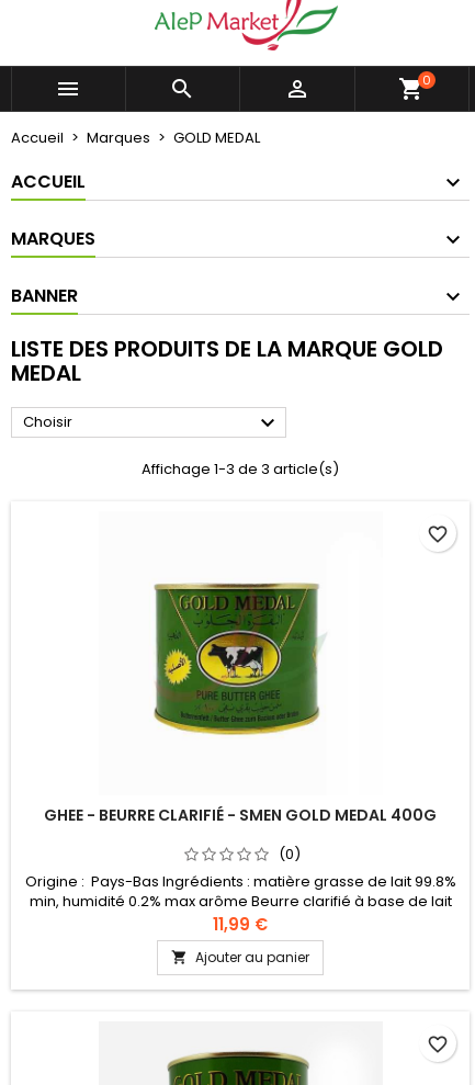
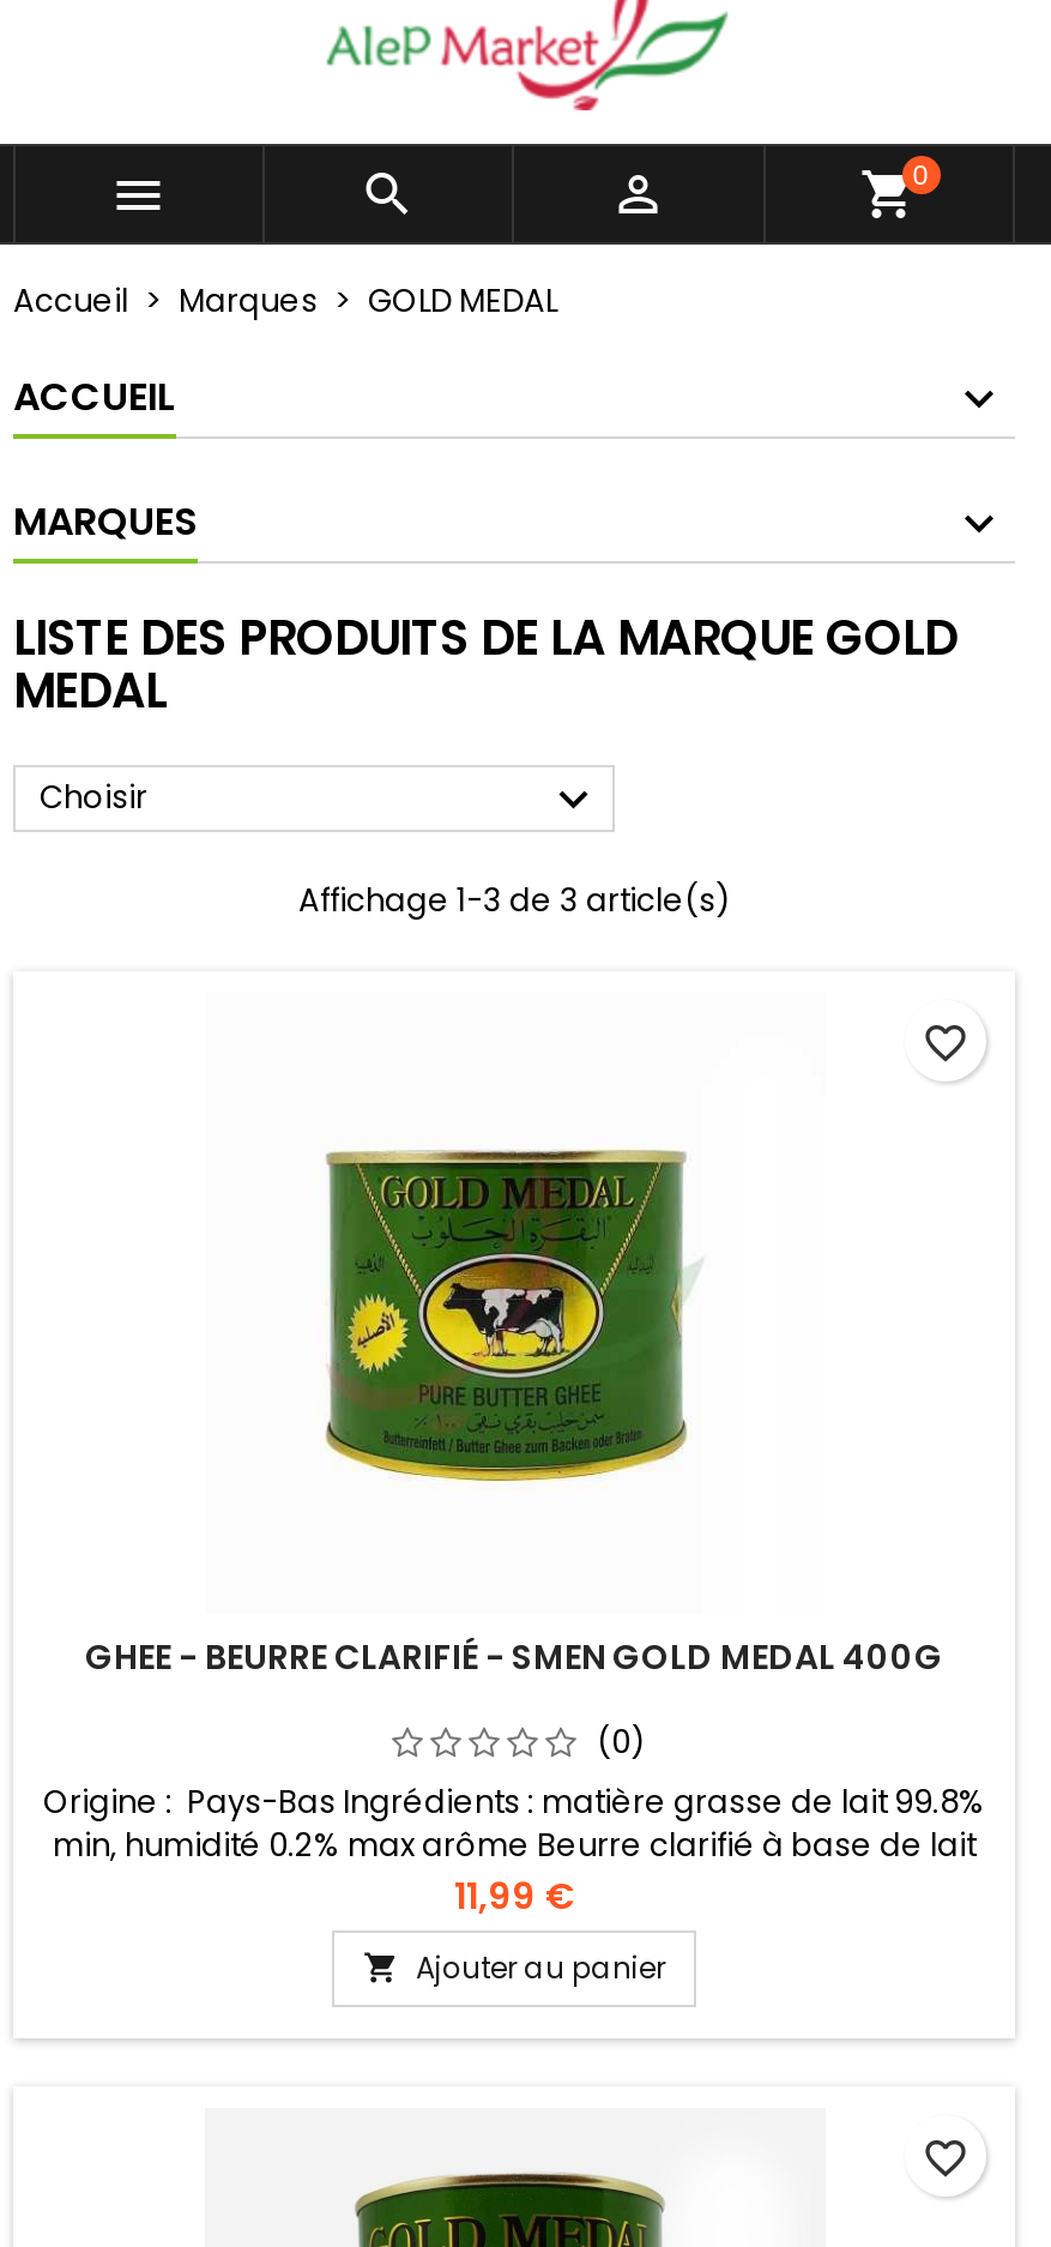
- BANNER
